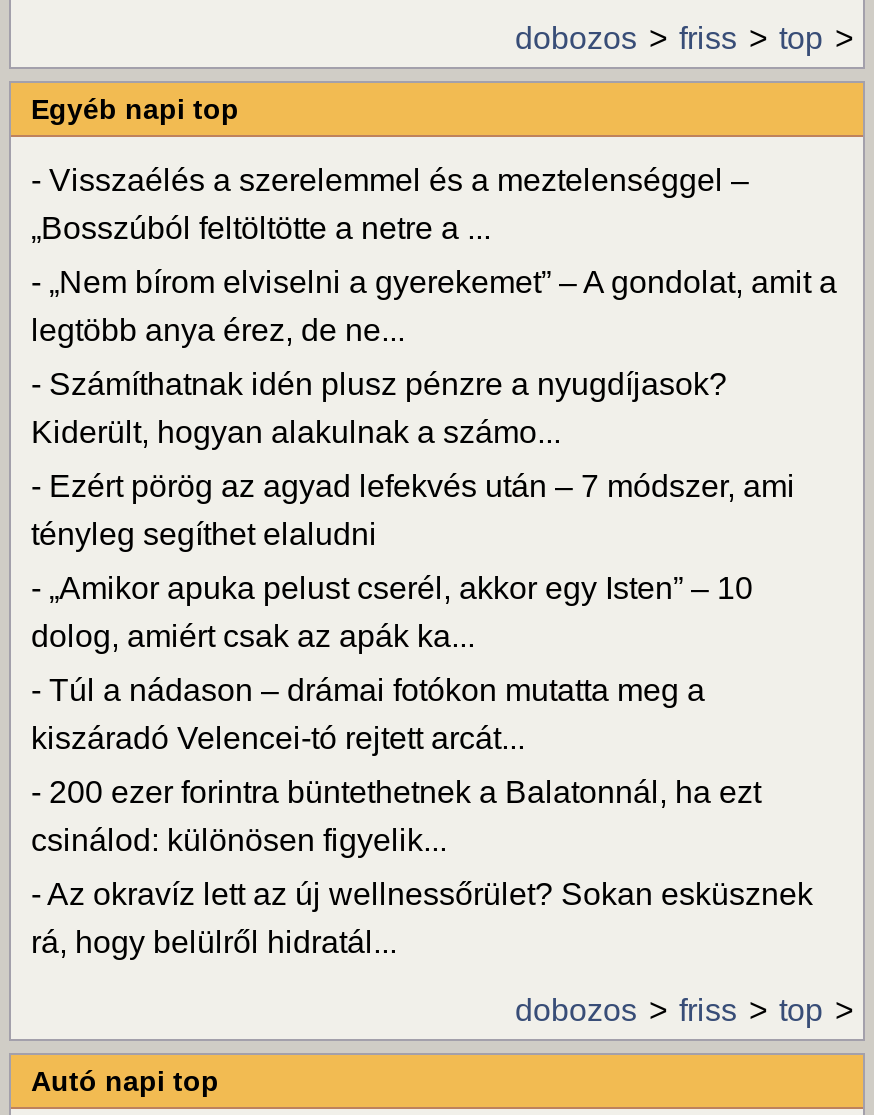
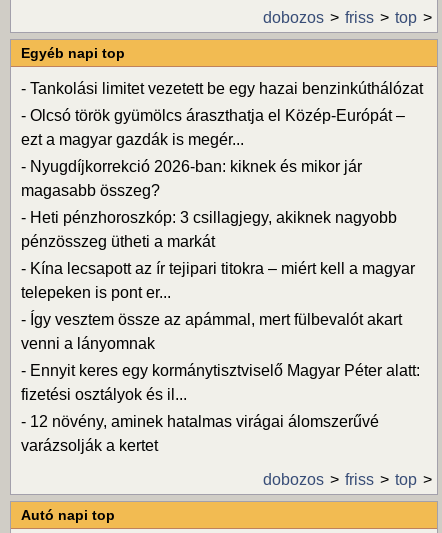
- - Visszaélés a szerelemmel és a meztelenséggel –
- „Bosszúból feltöltötte a netre a ...
+ - Tankolási limitet vezetett be egy hazai benzinkúthálózat

- - „Nem bírom elviselni a gyerekemet” – A gondolat, amit a
- legtöbb anya érez, de ne...
+ - Olcsó török gyümölcs áraszthatja el Közép-Európát –
+ ezt a magyar gazdák is megér...

- - Számíthatnak idén plusz pénzre a nyugdíjasok?
- Kiderült, hogyan alakulnak a számo...
+ - Nyugdíjkorrekció 2026-ban: kiknek és mikor jár
+ magasabb összeg?

- - Ezért pörög az agyad lefekvés után – 7 módszer, ami
- tényleg segíthet elaludni
+ - Heti pénzhoroszkóp: 3 csillagjegy, akiknek nagyobb
+ pénzösszeg ütheti a markát

- - „Amikor apuka pelust cserél, akkor egy Isten” – 10
- dolog, amiért csak az apák ka...
+ - Kína lecsapott az ír tejipari titokra – miért kell a magyar
+ telepeken is pont er...

- - Túl a nádason – drámai fotókon mutatta meg a
- kiszáradó Velencei-tó rejtett arcát...
+ - Így vesztem össze az apámmal, mert fülbevalót akart
+ venni a lányomnak

- - 200 ezer forintra büntethetnek a Balatonnál, ha ezt
- csinálod: különösen figyelik...
+ - Ennyit keres egy kormánytisztviselő Magyar Péter alatt:
+ fizetési osztályok és il...

- - Az okravíz lett az új wellnessőrület? Sokan esküsznek
- rá, hogy belülről hidratál...
+ - 12 növény, aminek hatalmas virágai álomszerűvé
+ varázsolják a kertet
